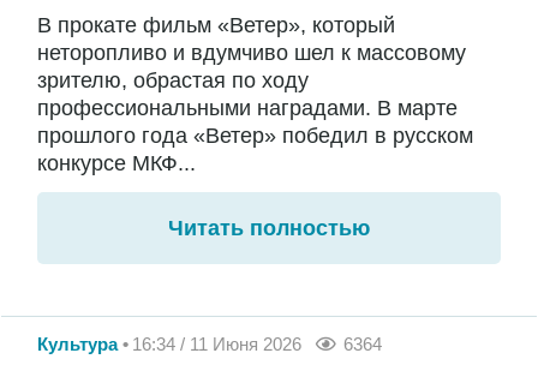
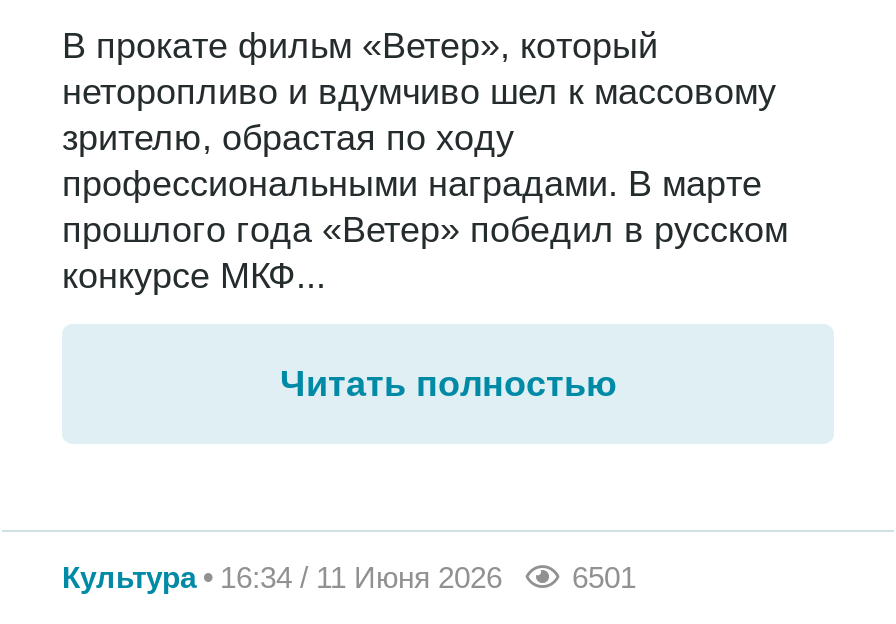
- 6364
+ 6501
